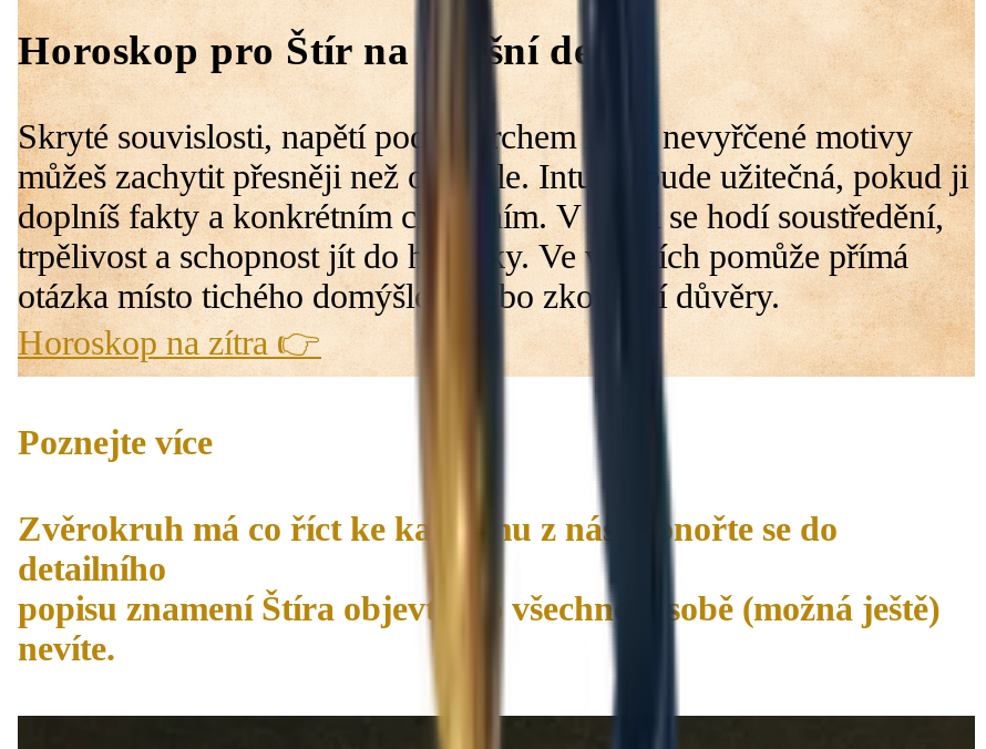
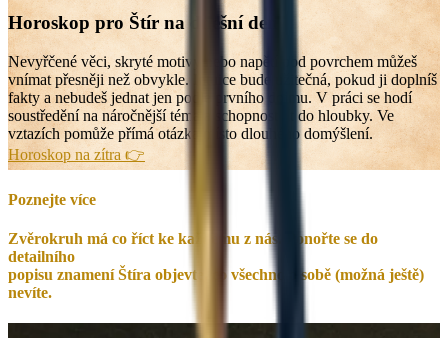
- Skryté souvislosti, napětí pod povrchem nebo nevyřčené motivy
- můžeš zachytit přesněji než obvykle. Intuice bude užitečná, pokud ji
- doplníš fakty a konkrétním chováním. V práci se hodí soustředění,
- trpělivost a schopnost jít do hloubky. Ve vztazích pomůže přímá
- otázka místo tichého domýšlení nebo zkoušení důvěry.
+ Nevyřčené věci, skryté motivy nebo napětí pod povrchem můžeš
+ vnímat přesněji než obvykle. Intuice bude užitečná, pokud ji doplníš
+ fakty a nebudeš jednat jen podle prvního dojmu. V práci se hodí
+ soustředění na náročnější téma a schopnost jít do hloubky. Ve
+ vztazích pomůže přímá otázka místo dlouhého domýšlení.
